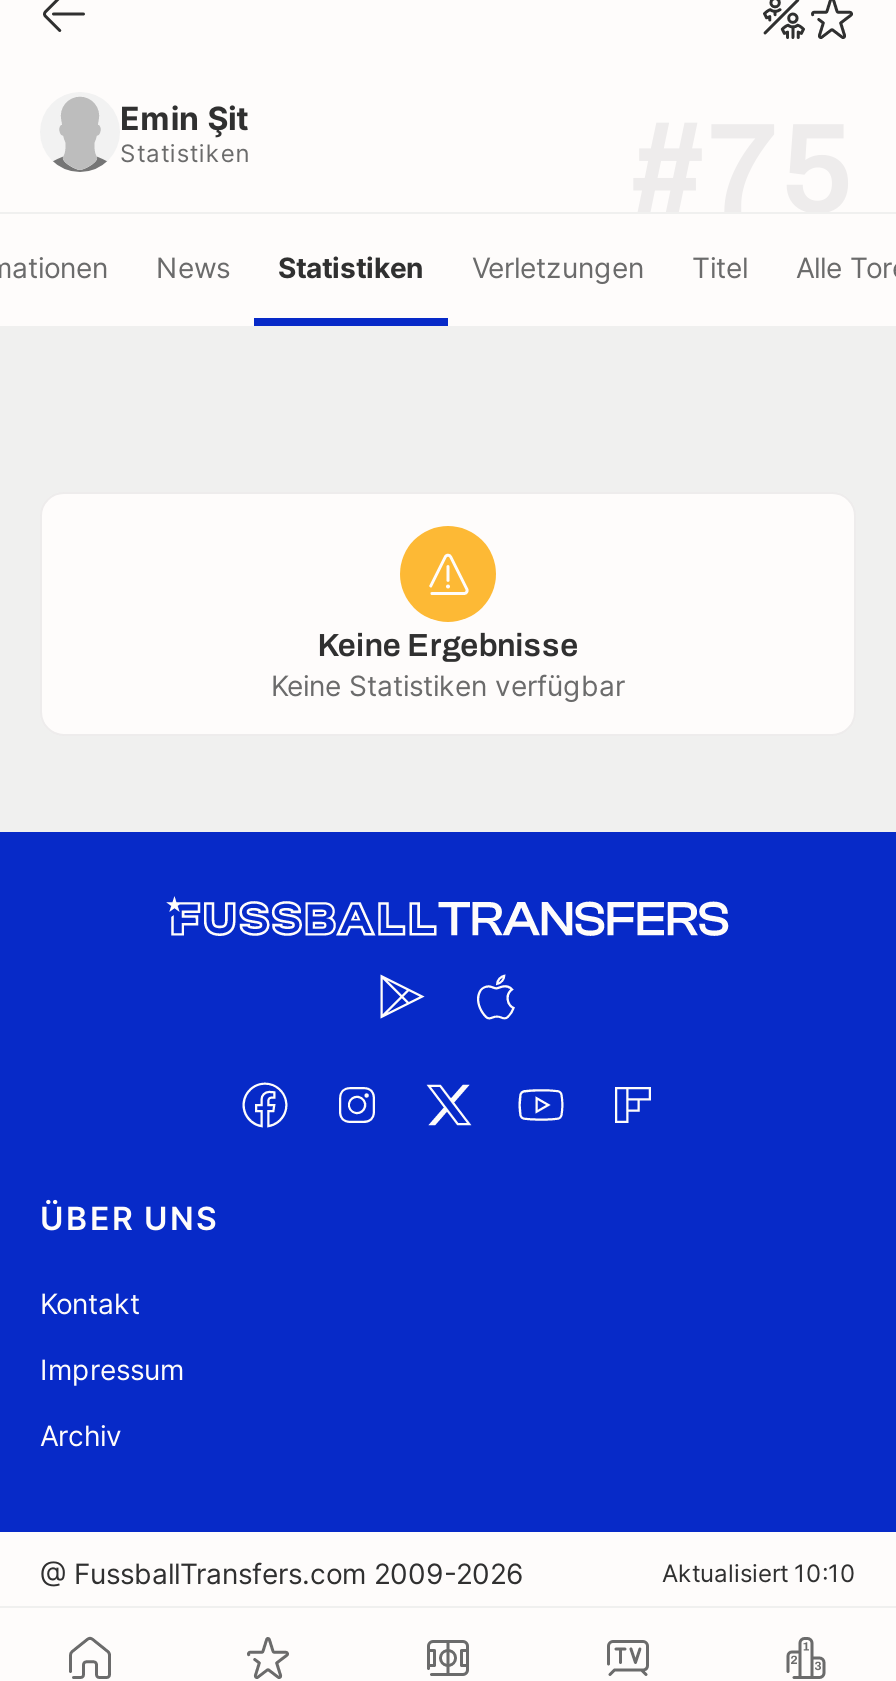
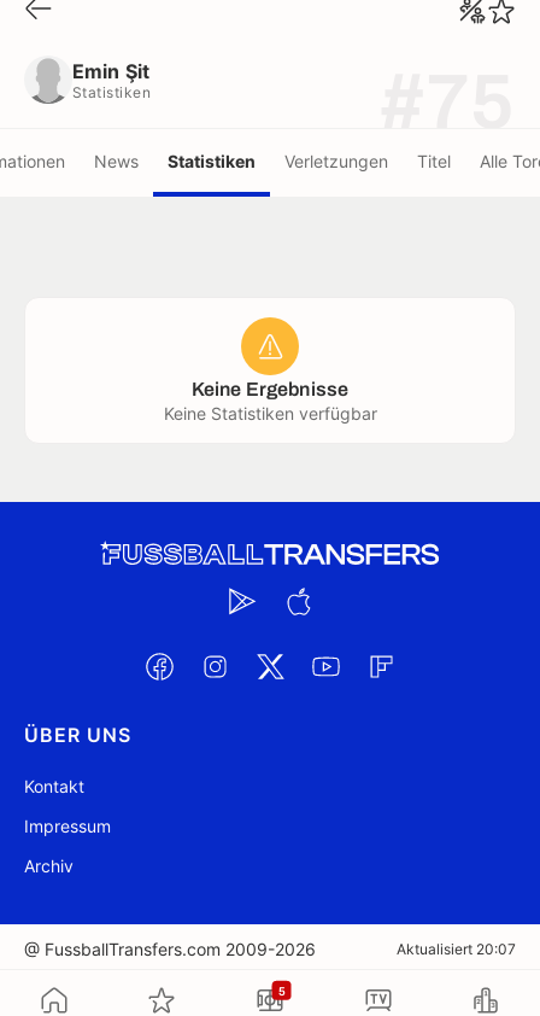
- Aktualisiert 10:10
+ Aktualisiert 20:07

+ 5
